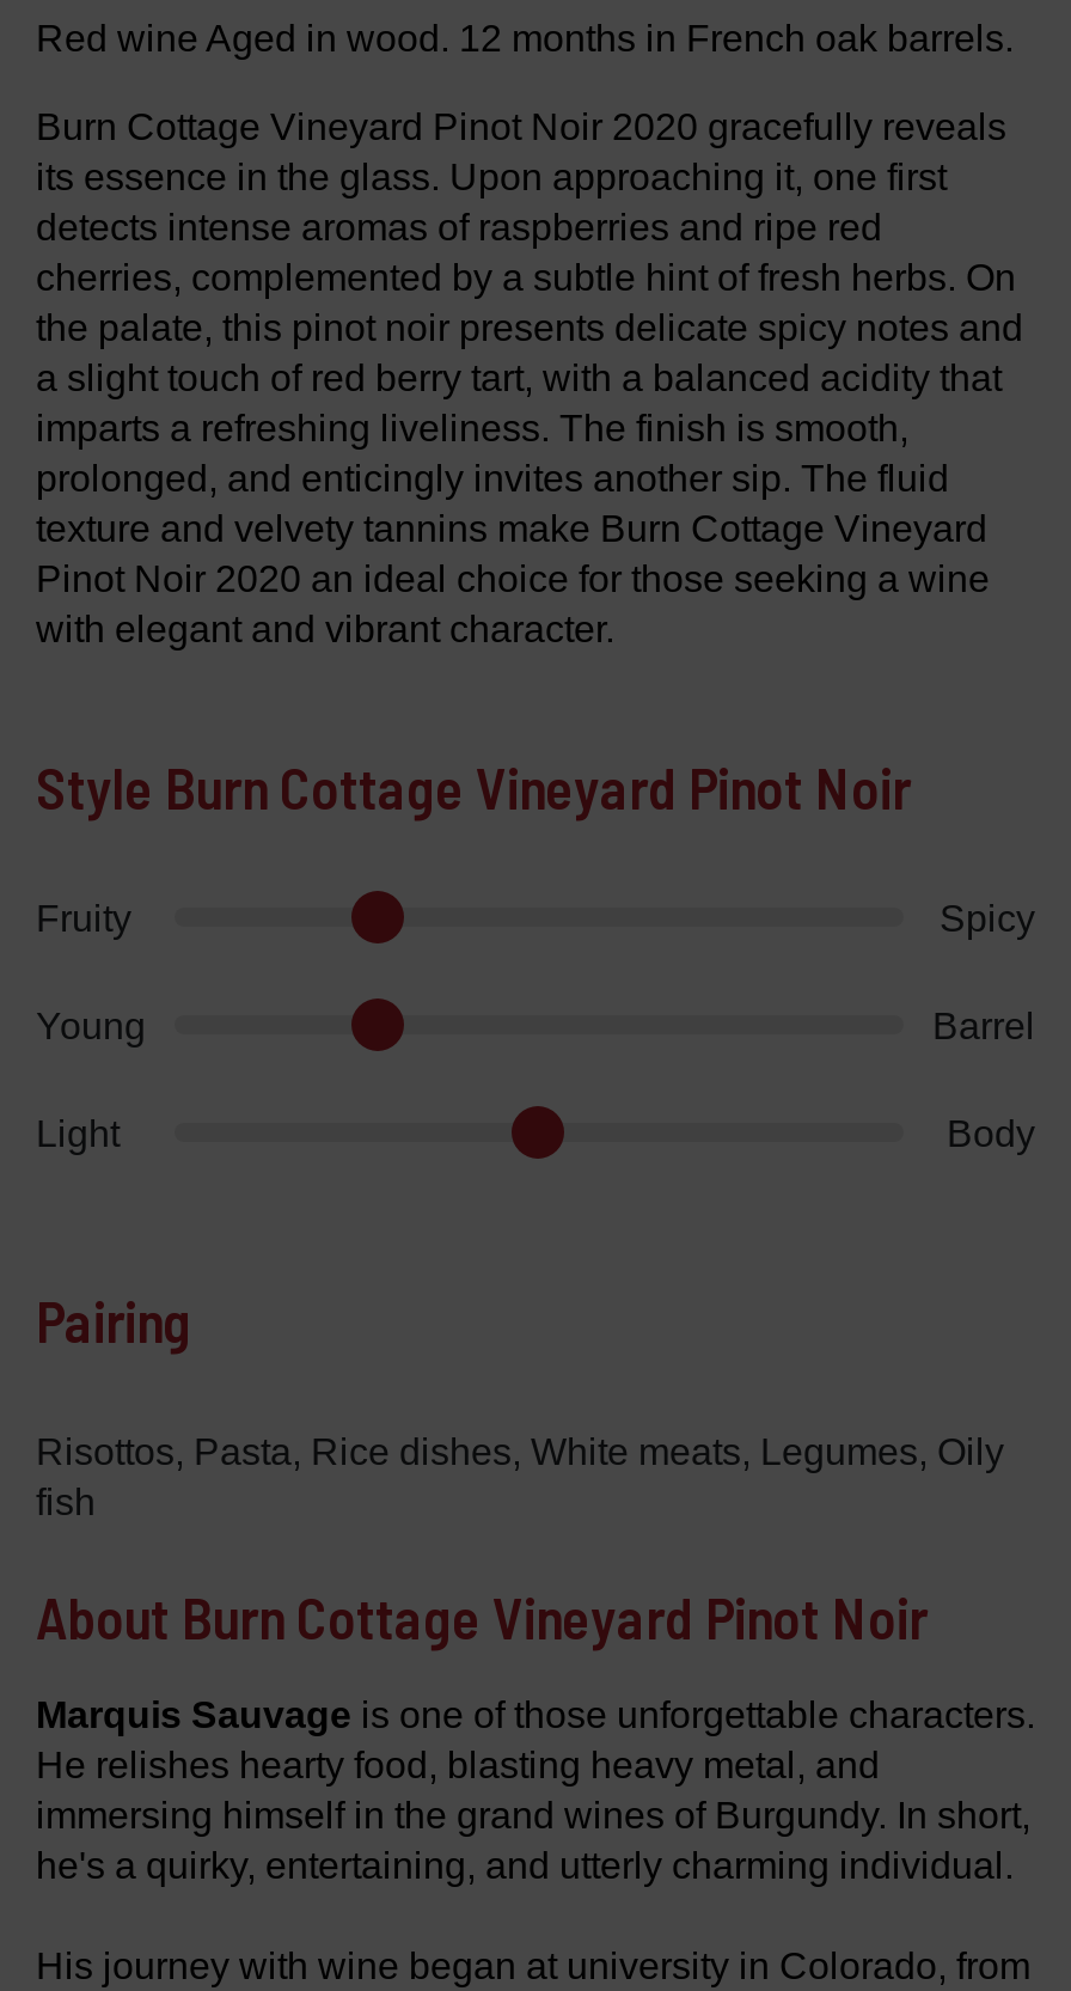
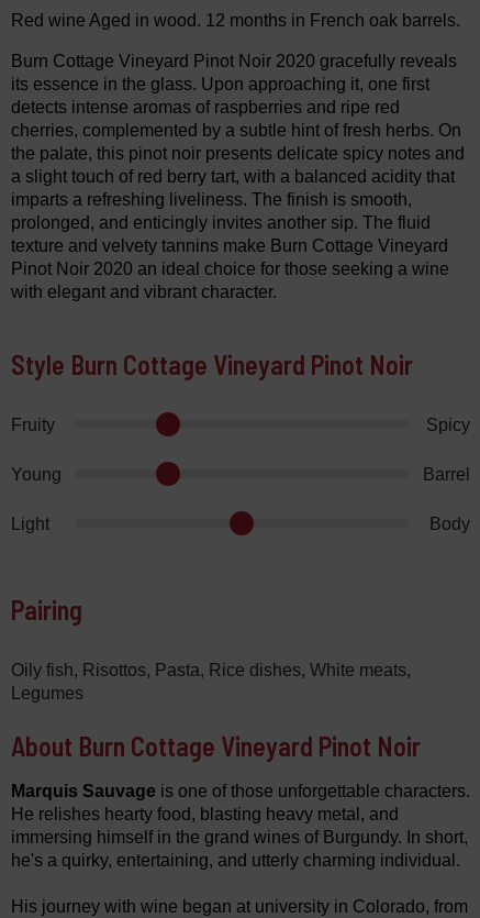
- Risottos, Pasta, Rice dishes, White meats, Legumes, Oily
- fish
+ Oily fish, Risottos, Pasta, Rice dishes, White meats,
+ Legumes
